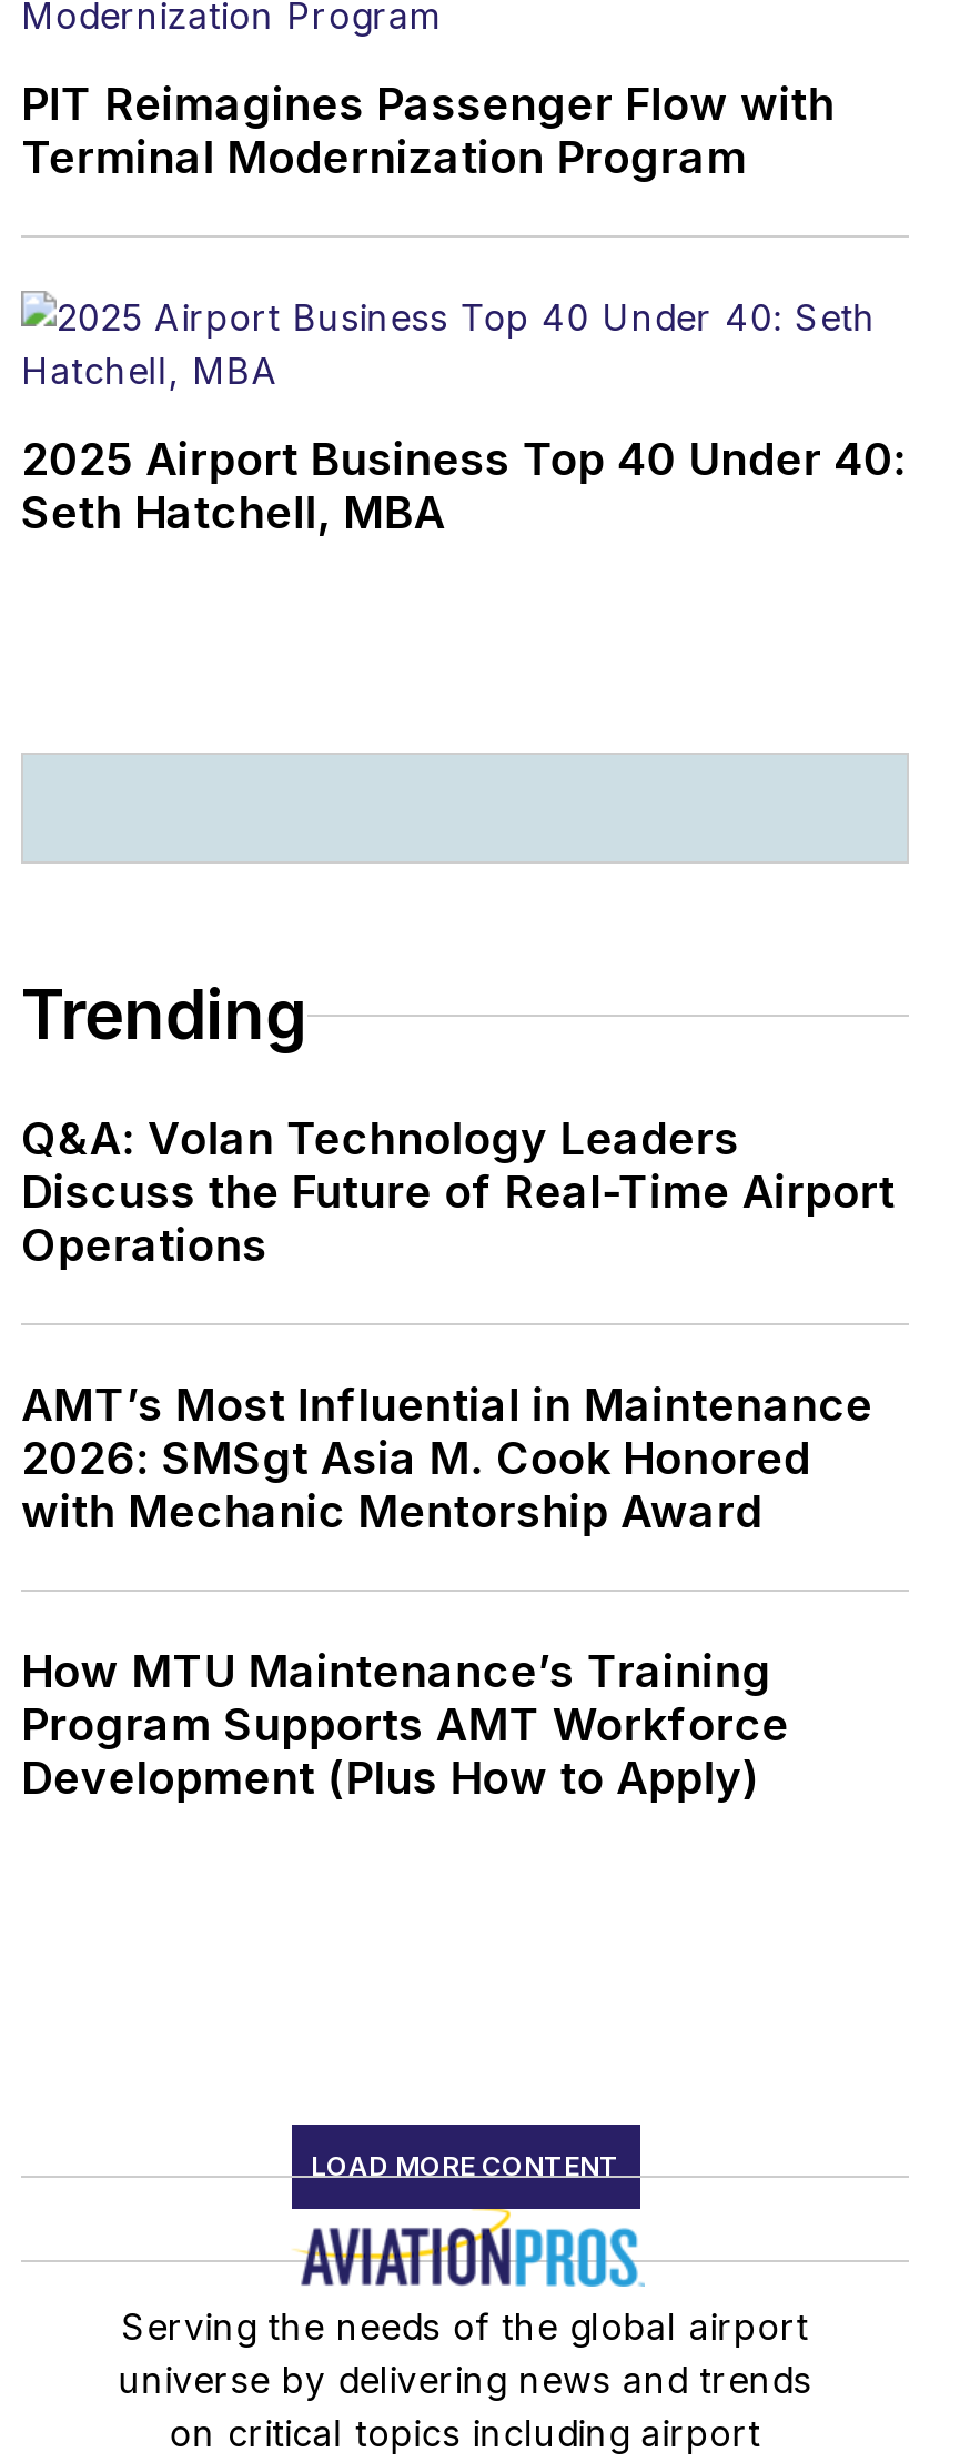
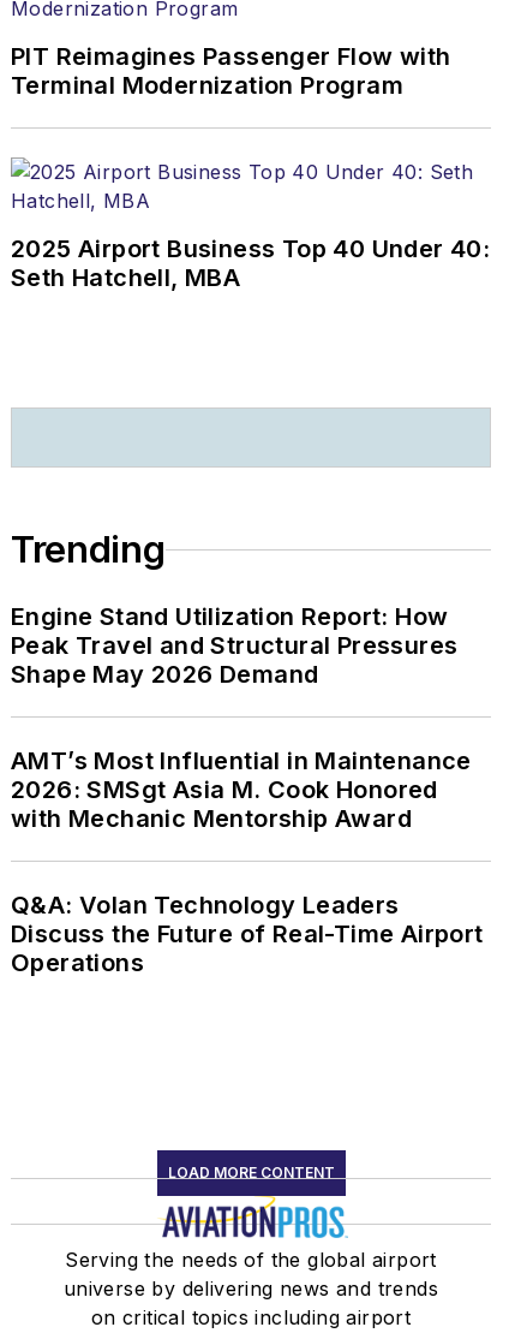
+ Engine Stand Utilization Report: How
+ Peak Travel and Structural Pressures
+ Shape May 2026 Demand

moved down: Q&A: Volan Technology Leaders | Discuss the Future of Real-Time Airport | Operations

- How MTU Maintenance’s Training
- Program Supports AMT Workforce
- Development (Plus How to Apply)
